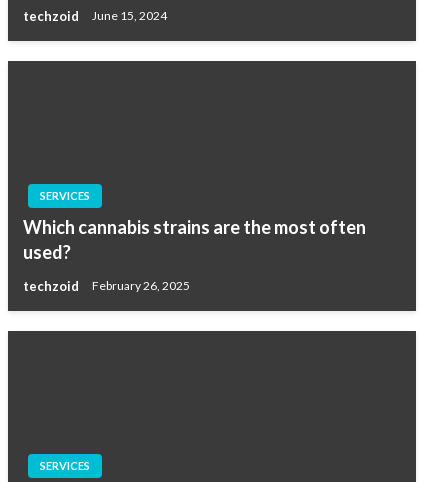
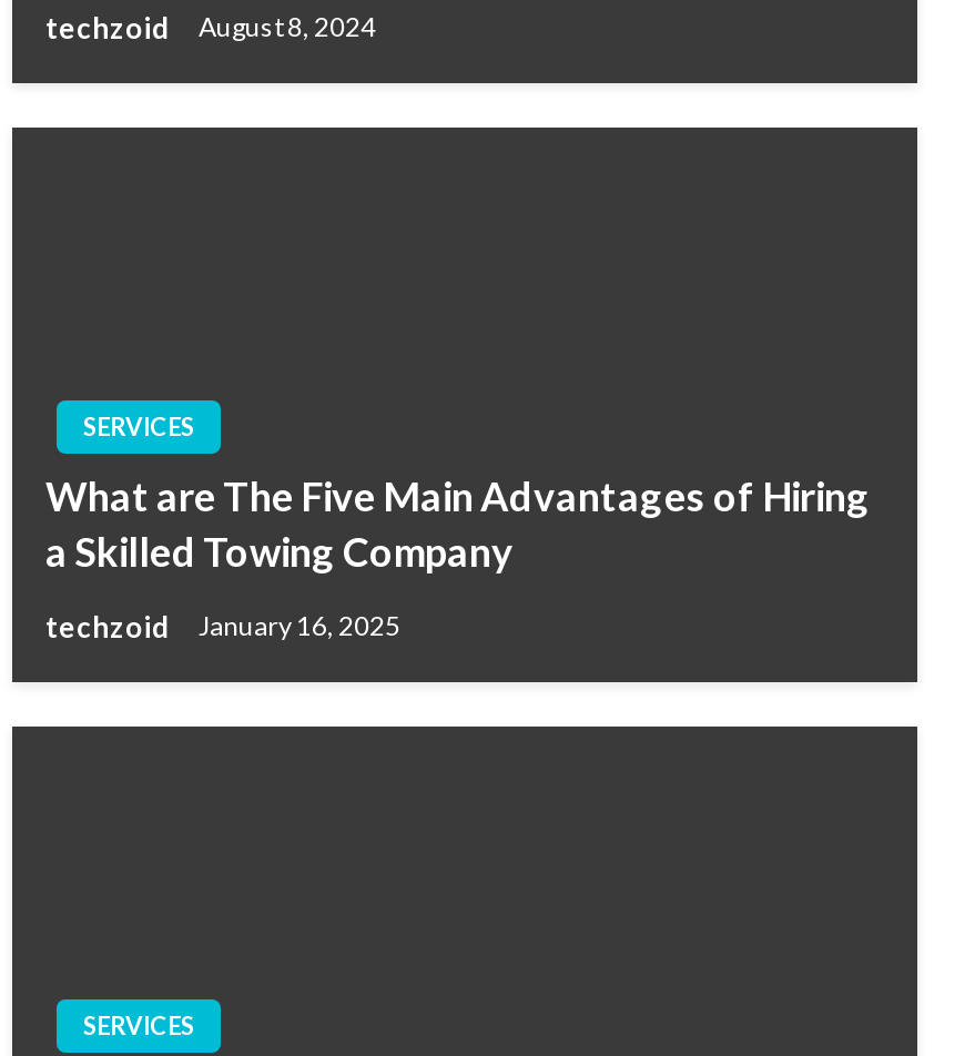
- techzoid June 15, 2024
+ techzoid August 8, 2024

- Which cannabis strains are the most often
- used?
+ What are The Five Main Advantages of Hiring
+ a Skilled Towing Company

- techzoid February 26, 2025
+ techzoid January 16, 2025
